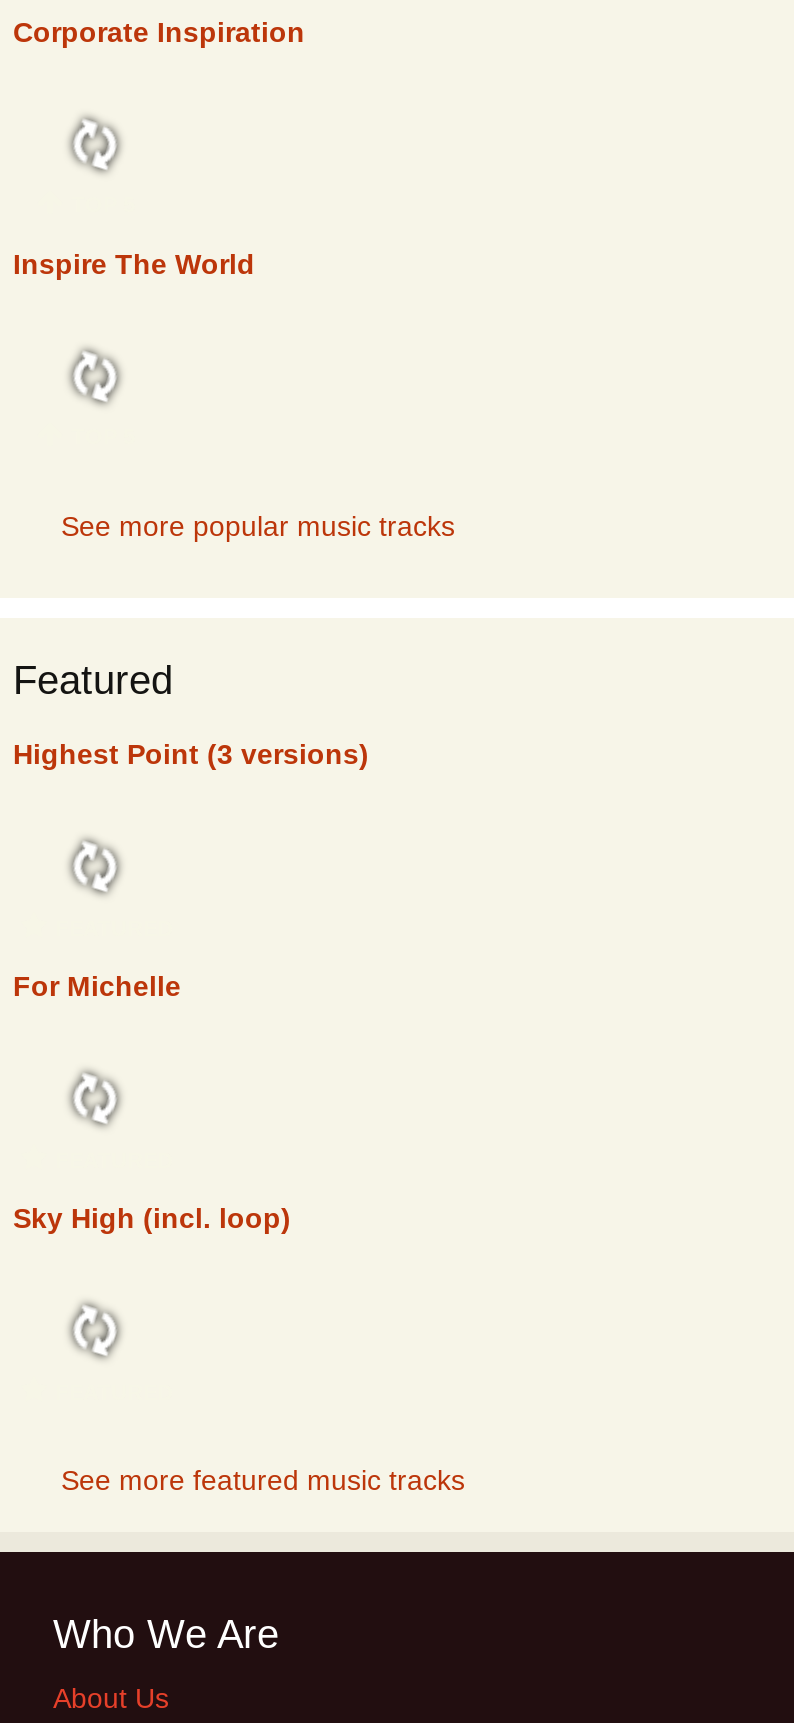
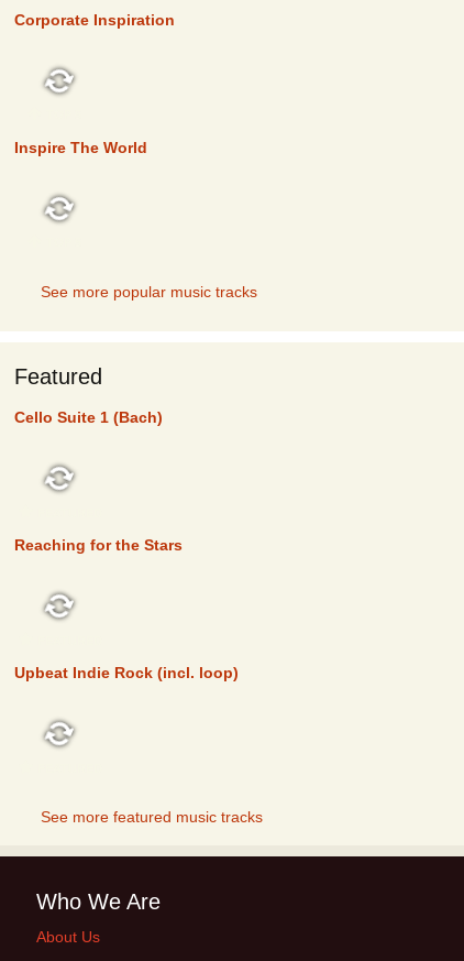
- Highest Point (3 versions)
+ Cello Suite 1 (Bach)

- For Michelle
+ Reaching for the Stars

- Sky High (incl. loop)
+ Upbeat Indie Rock (incl. loop)
